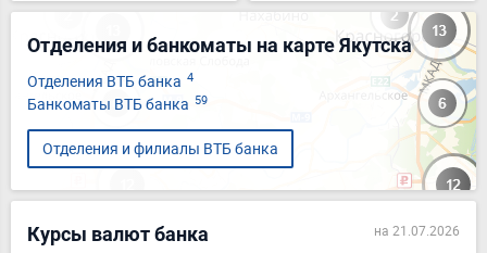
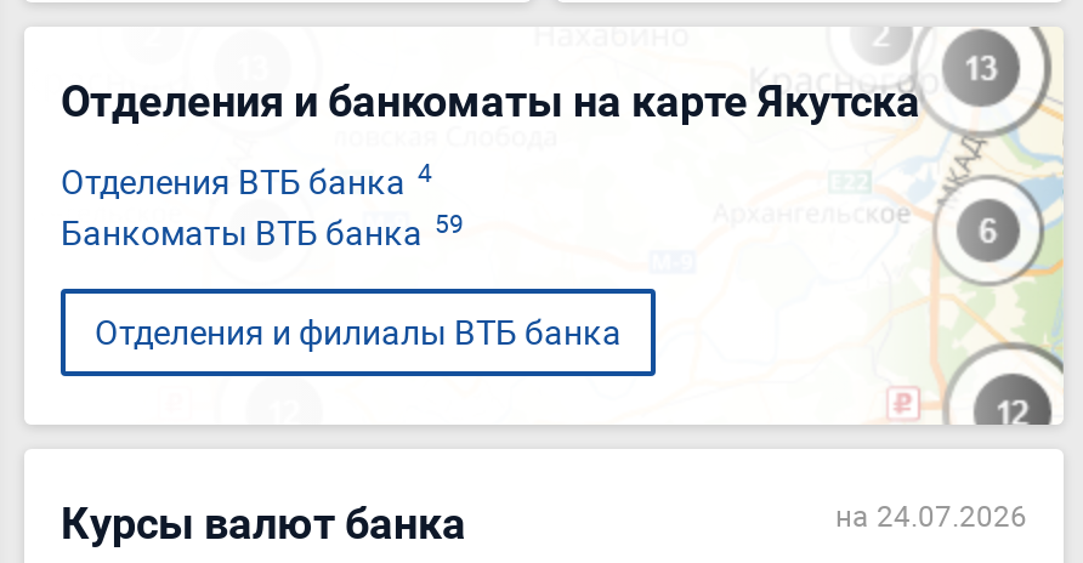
- на 21.07.2026
+ на 24.07.2026
